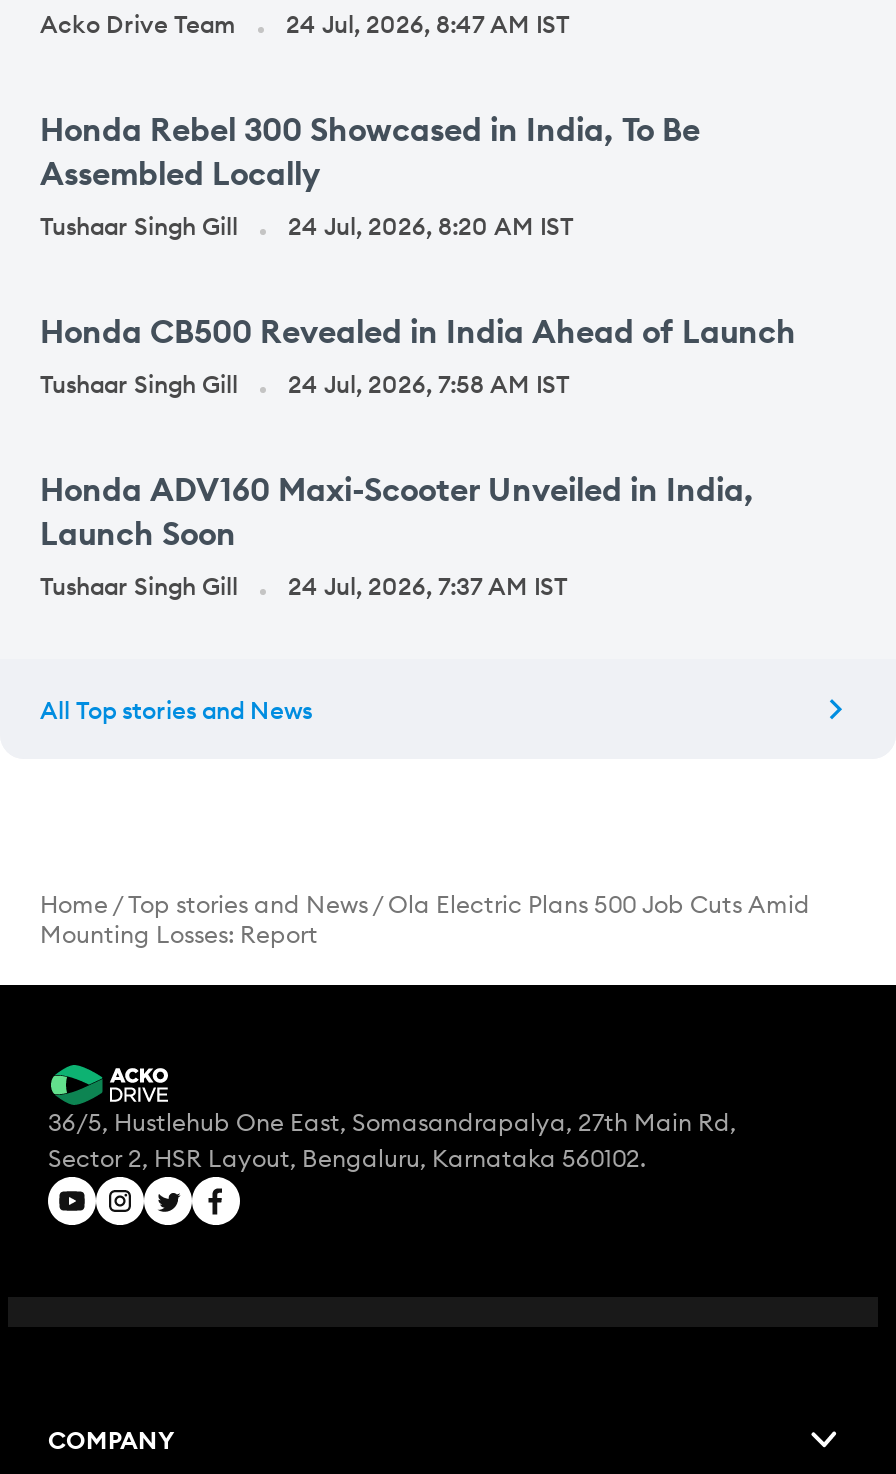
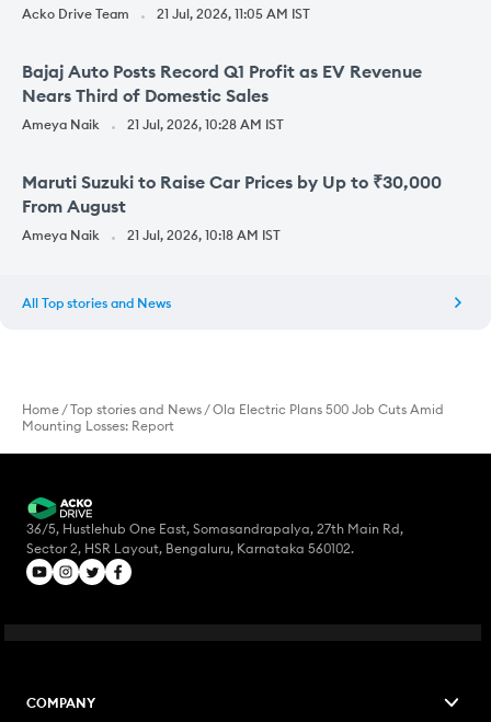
- 24 Jul, 2026, 8:47 AM IST
- Honda Rebel 300 Showcased in India, To Be
- Assembled Locally
- Tushaar Singh Gill
- 24 Jul, 2026, 8:20 AM IST
- Honda CB500 Revealed in India Ahead of Launch
- Tushaar Singh Gill
- 24 Jul, 2026, 7:58 AM IST
- Honda ADV160 Maxi-Scooter Unveiled in India,
- Launch Soon
- Tushaar Singh Gill
- 24 Jul, 2026, 7:37 AM IST
+ 21 Jul, 2026, 11:05 AM IST
+ Bajaj Auto Posts Record Q1 Profit as EV Revenue
+ Nears Third of Domestic Sales
+ Ameya Naik
+ 21 Jul, 2026, 10:28 AM IST
+ Maruti Suzuki to Raise Car Prices by Up to ₹30,000
+ From August
+ Ameya Naik
+ 21 Jul, 2026, 10:18 AM IST
